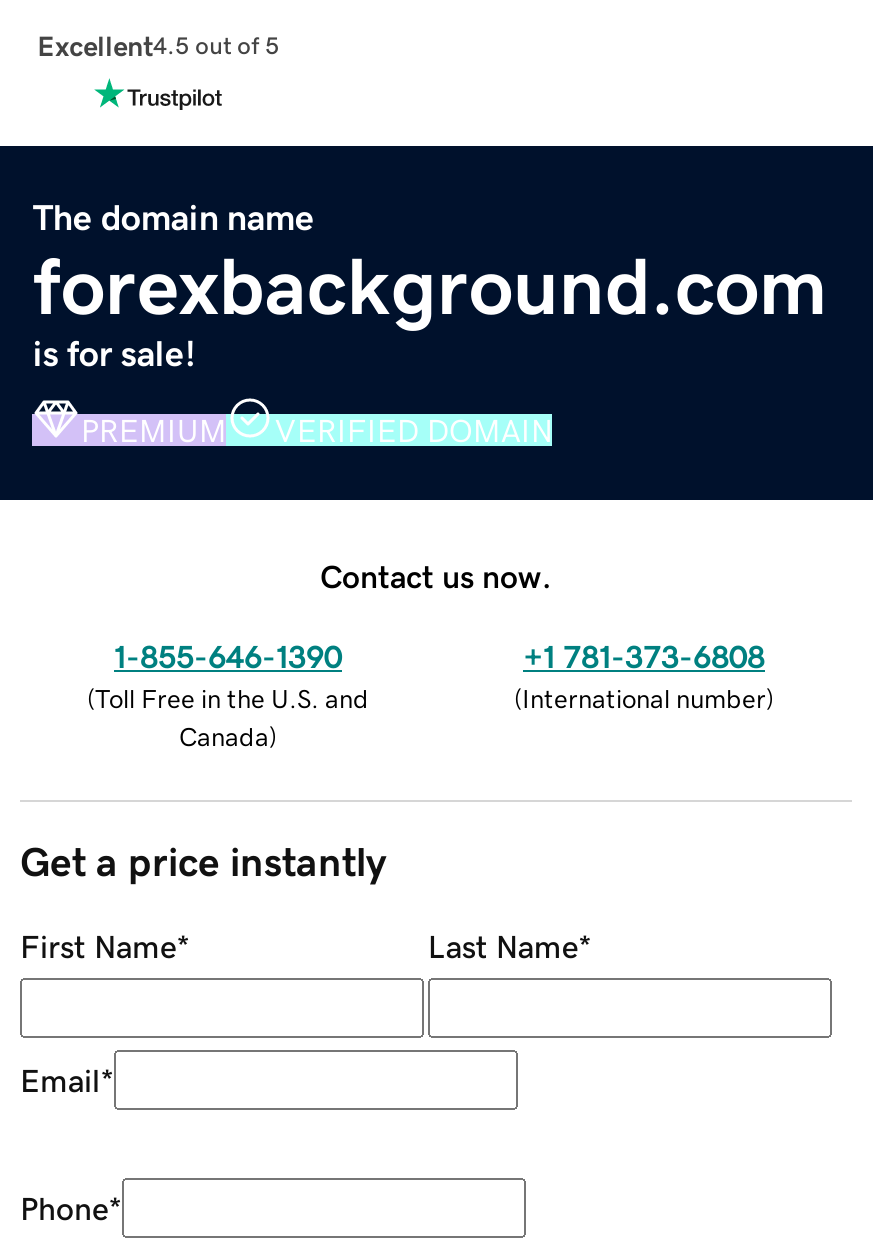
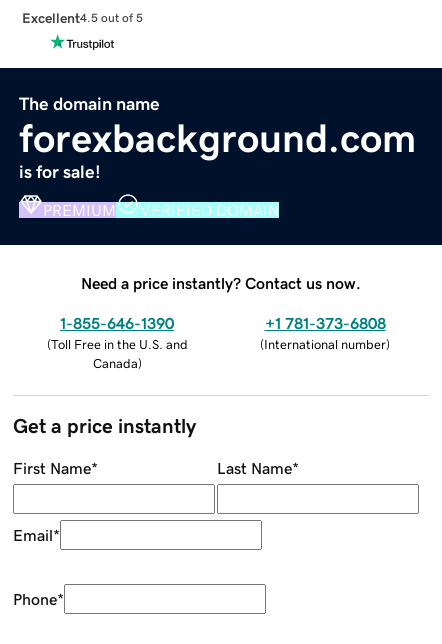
- Contact us now.
+ Need a price instantly? Contact us now.
